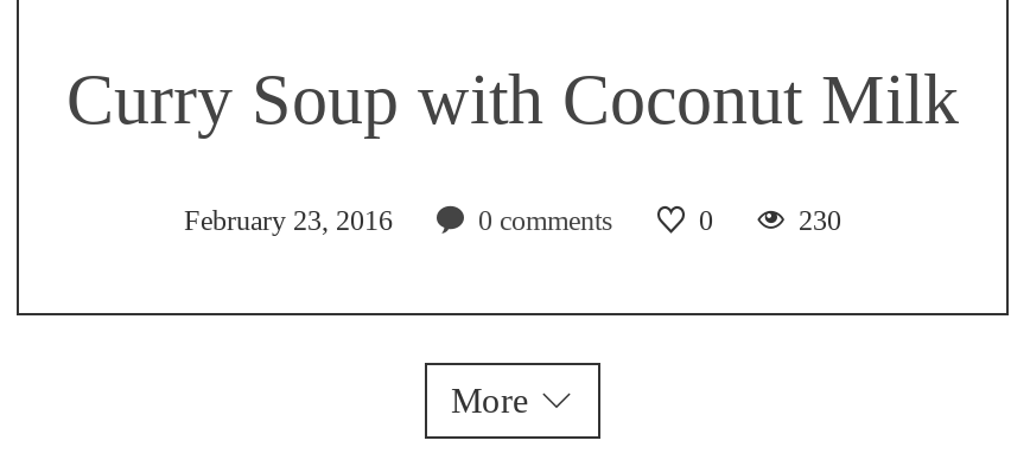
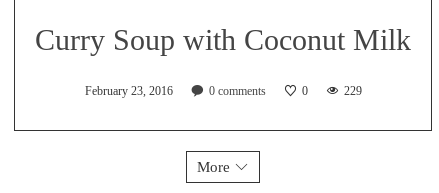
- 230
+ 229
